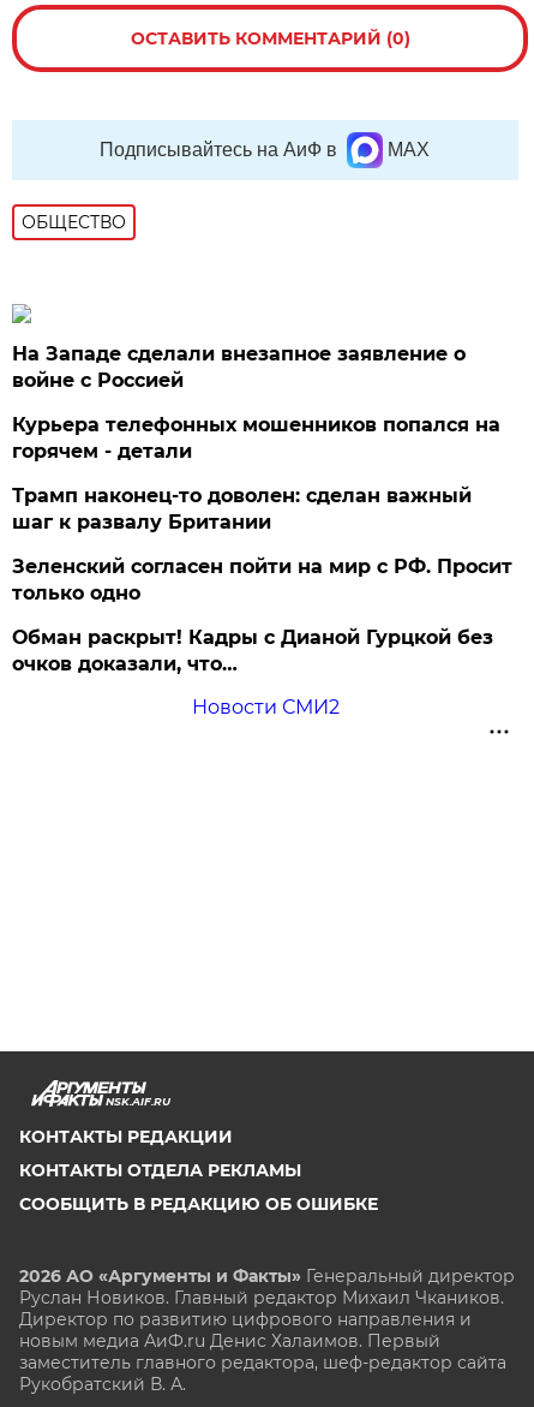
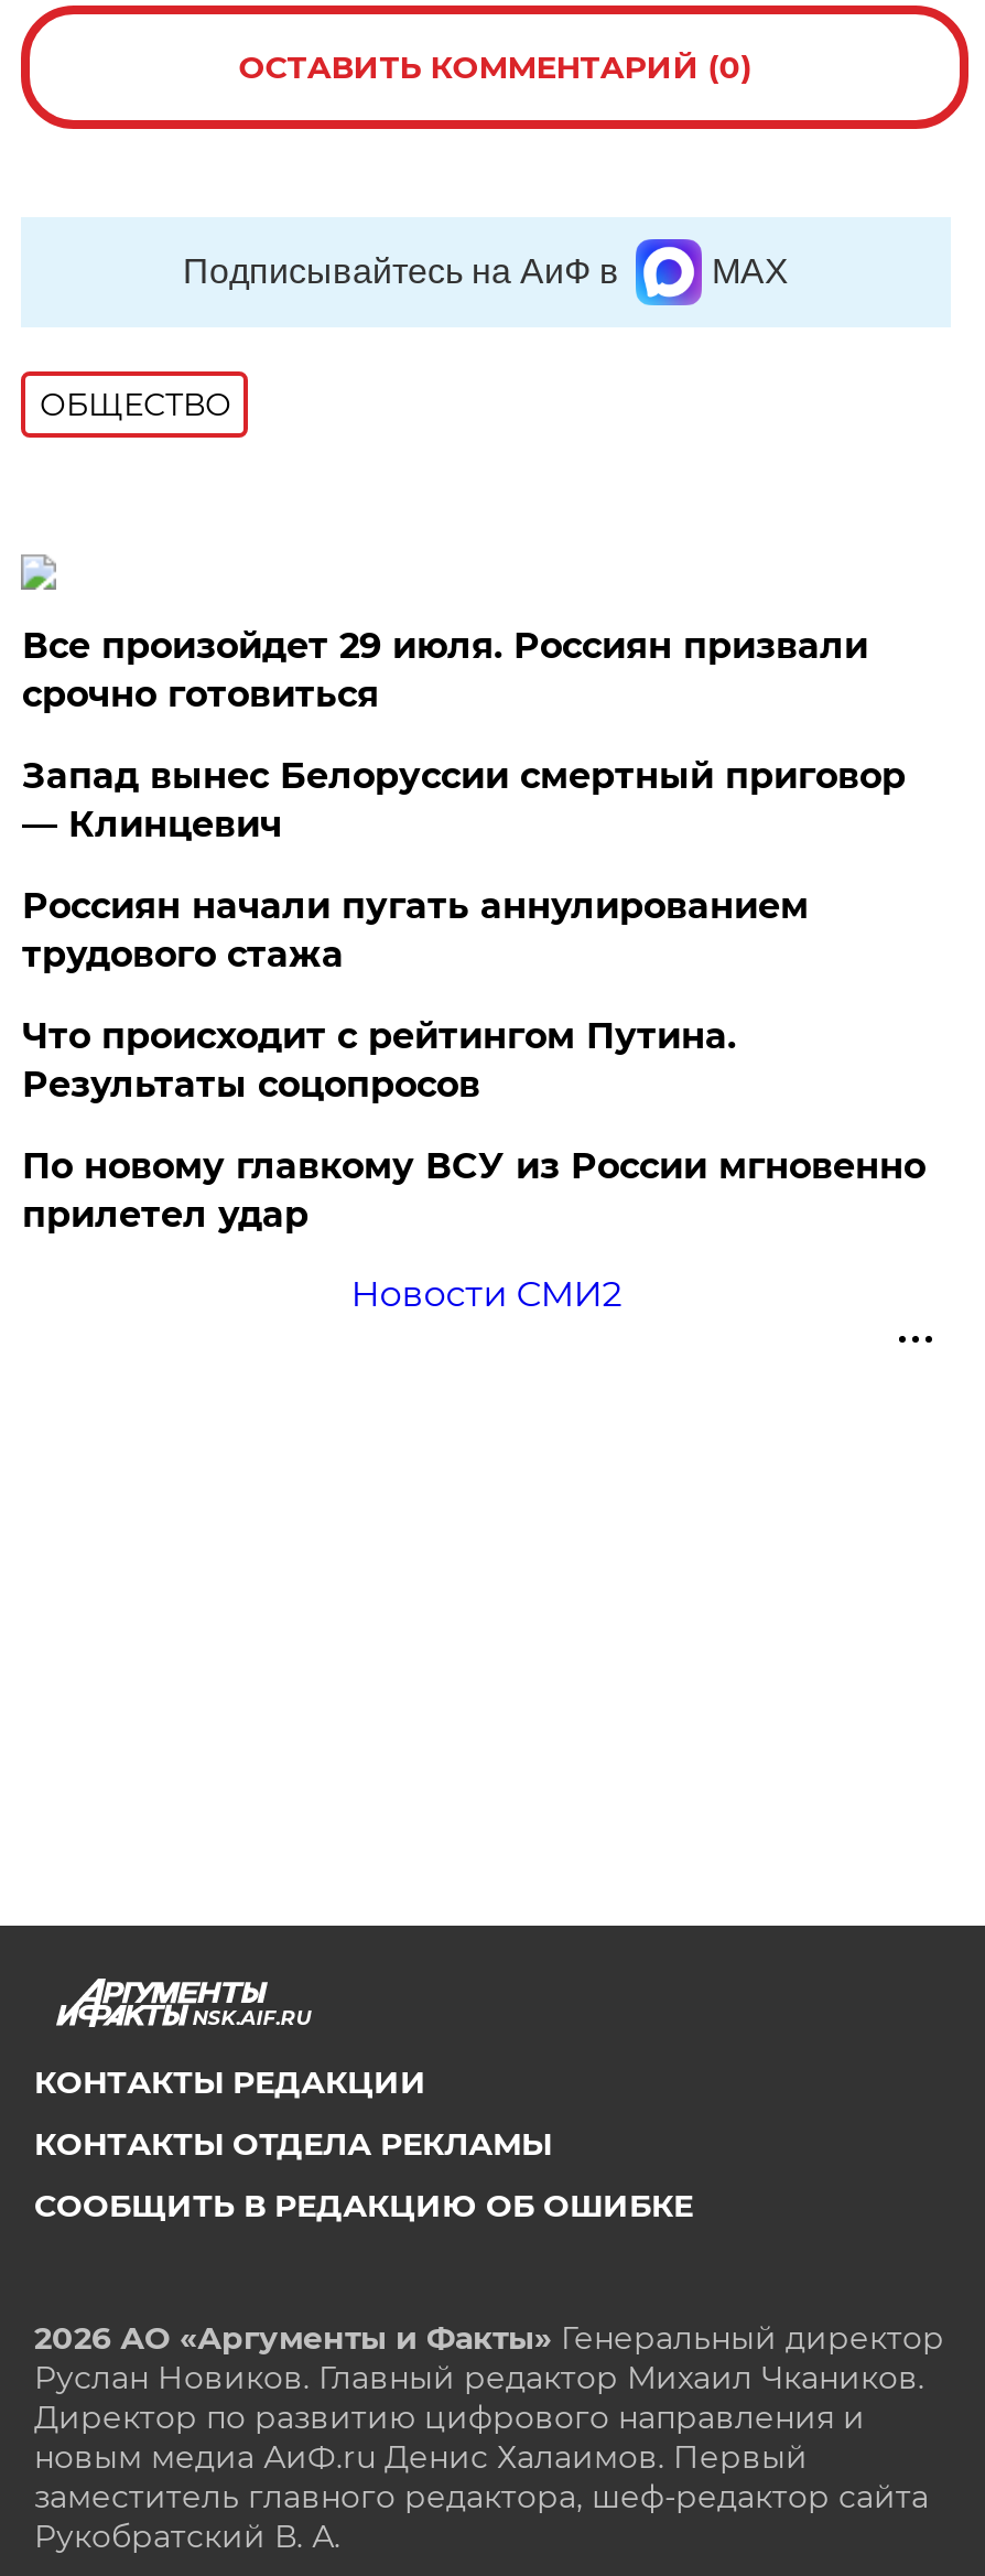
- На Западе сделали внезапное заявление о
- войне с Россией
+ Все произойдет 29 июля. Россиян призвали
+ срочно готовиться

- Курьера телефонных мошенников попался на
- горячем - детали
+ Запад вынес Белоруссии смертный приговор
+ — Клинцевич

- Трамп наконец-то доволен: сделан важный
- шаг к развалу Британии
+ Россиян начали пугать аннулированием
+ трудового стажа

- Зеленский согласен пойти на мир с РФ. Просит
- только одно
+ Что происходит с рейтингом Путина.
+ Результаты соцопросов

- Обман раскрыт! Кадры с Дианой Гурцкой без
- очков доказали, что…
+ По новому главкому ВСУ из России мгновенно
+ прилетел удар
